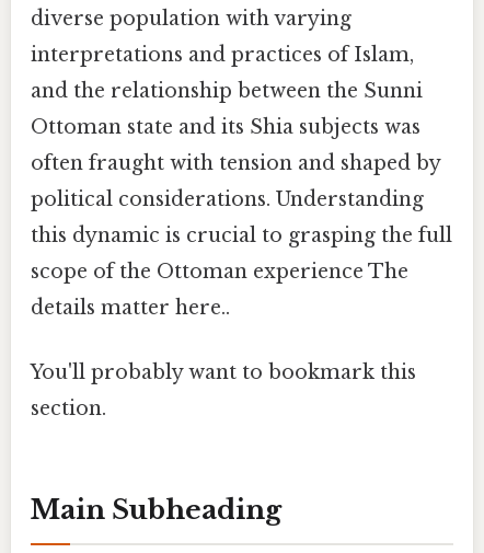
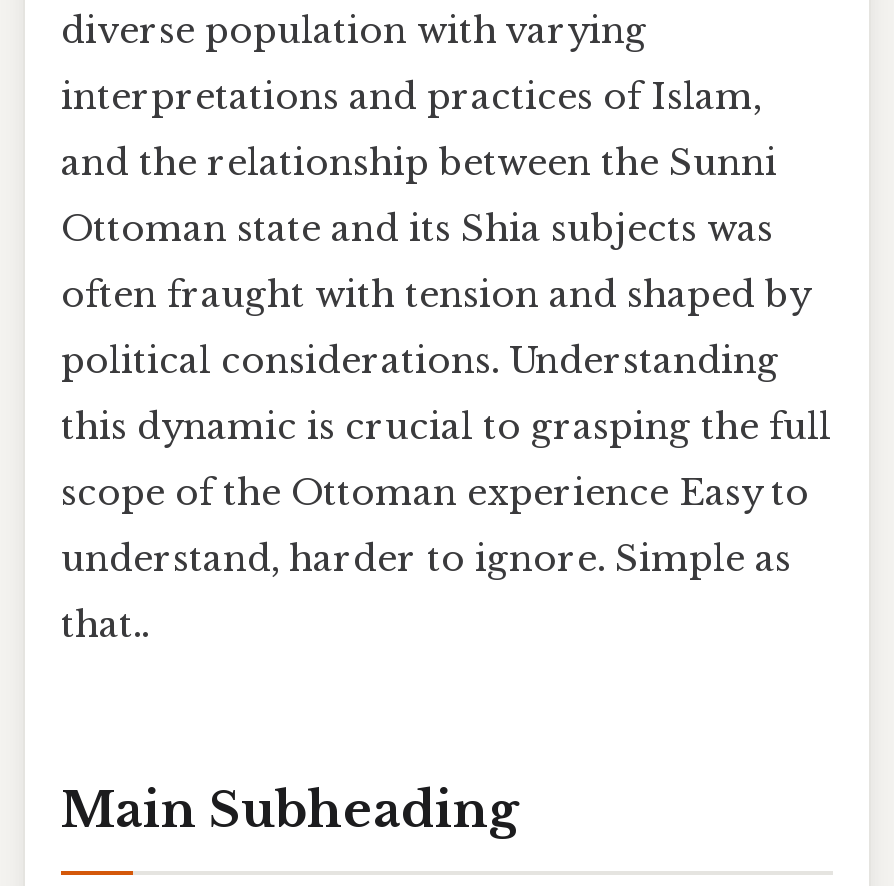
- scope of the Ottoman experience The
- details matter here..
- You'll probably want to bookmark this
- section.
+ scope of the Ottoman experience Easy to
+ understand, harder to ignore. Simple as
+ that..
